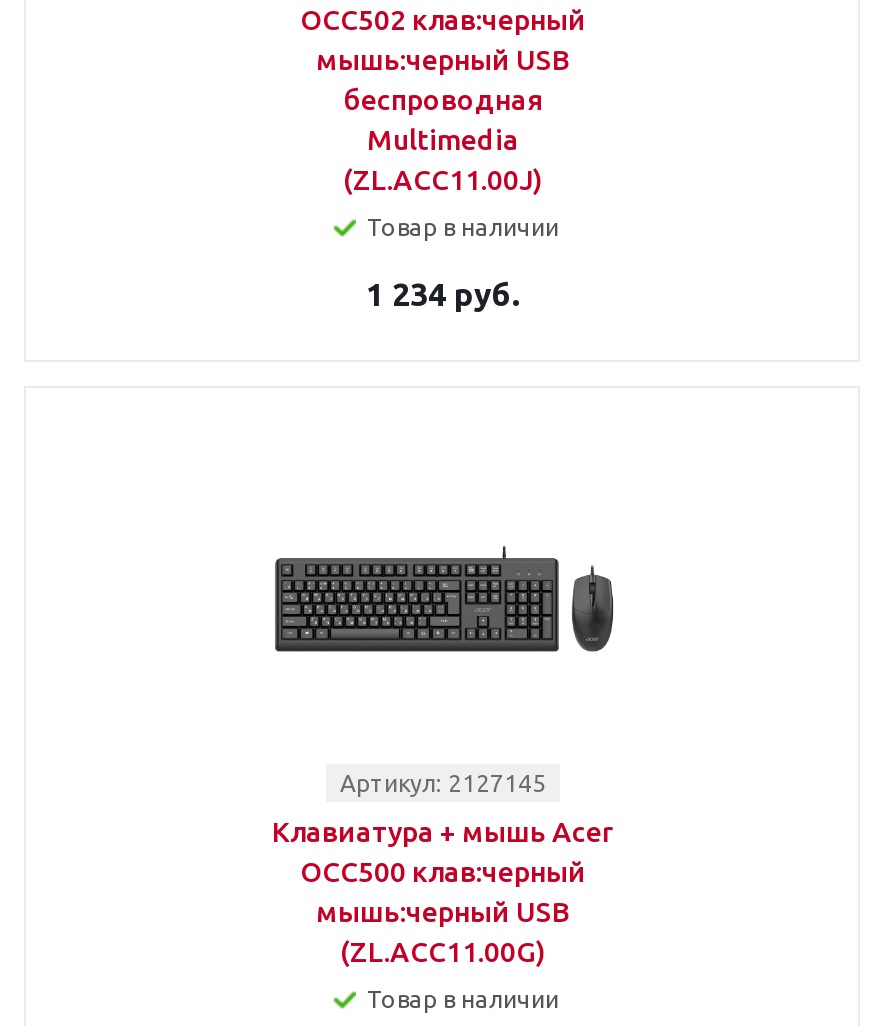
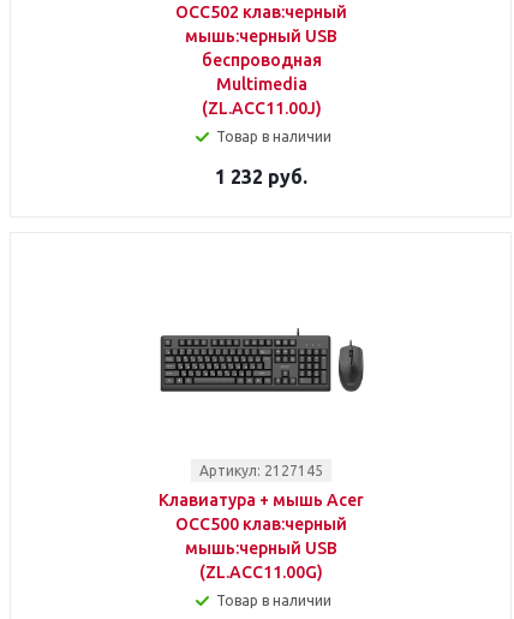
- 1 234 руб.
+ 1 232 руб.
